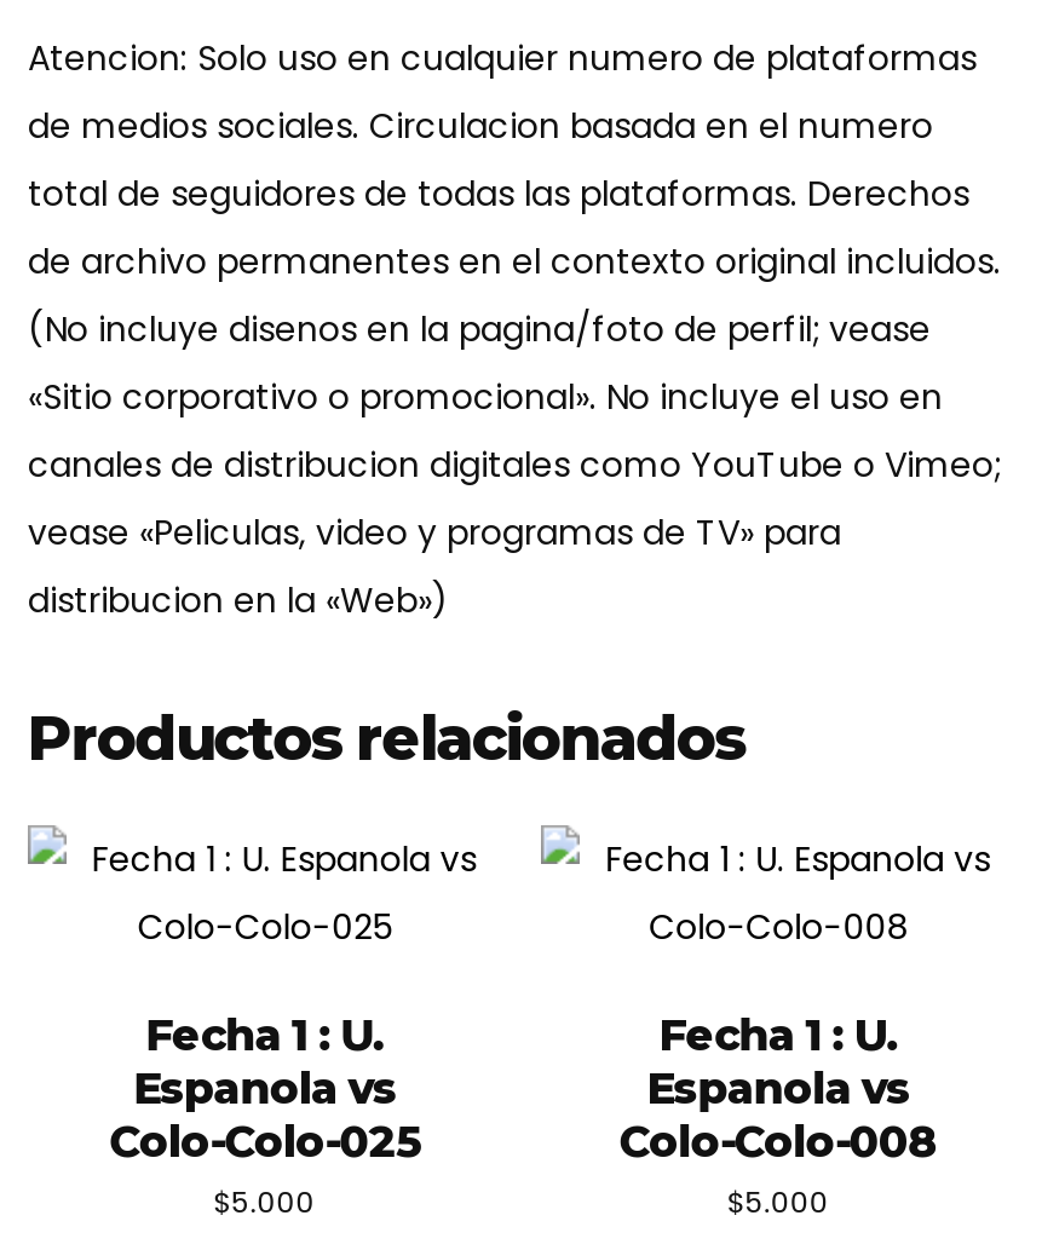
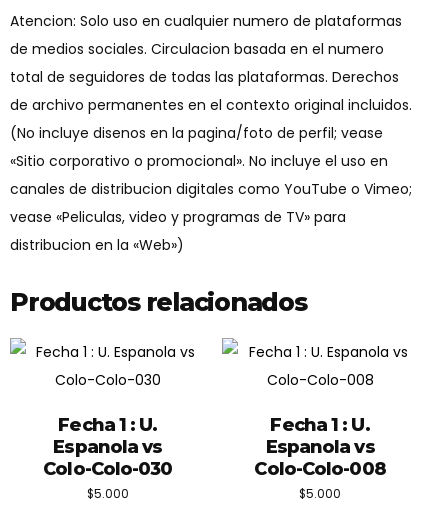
- Colo-Colo-025
+ Colo-Colo-030
